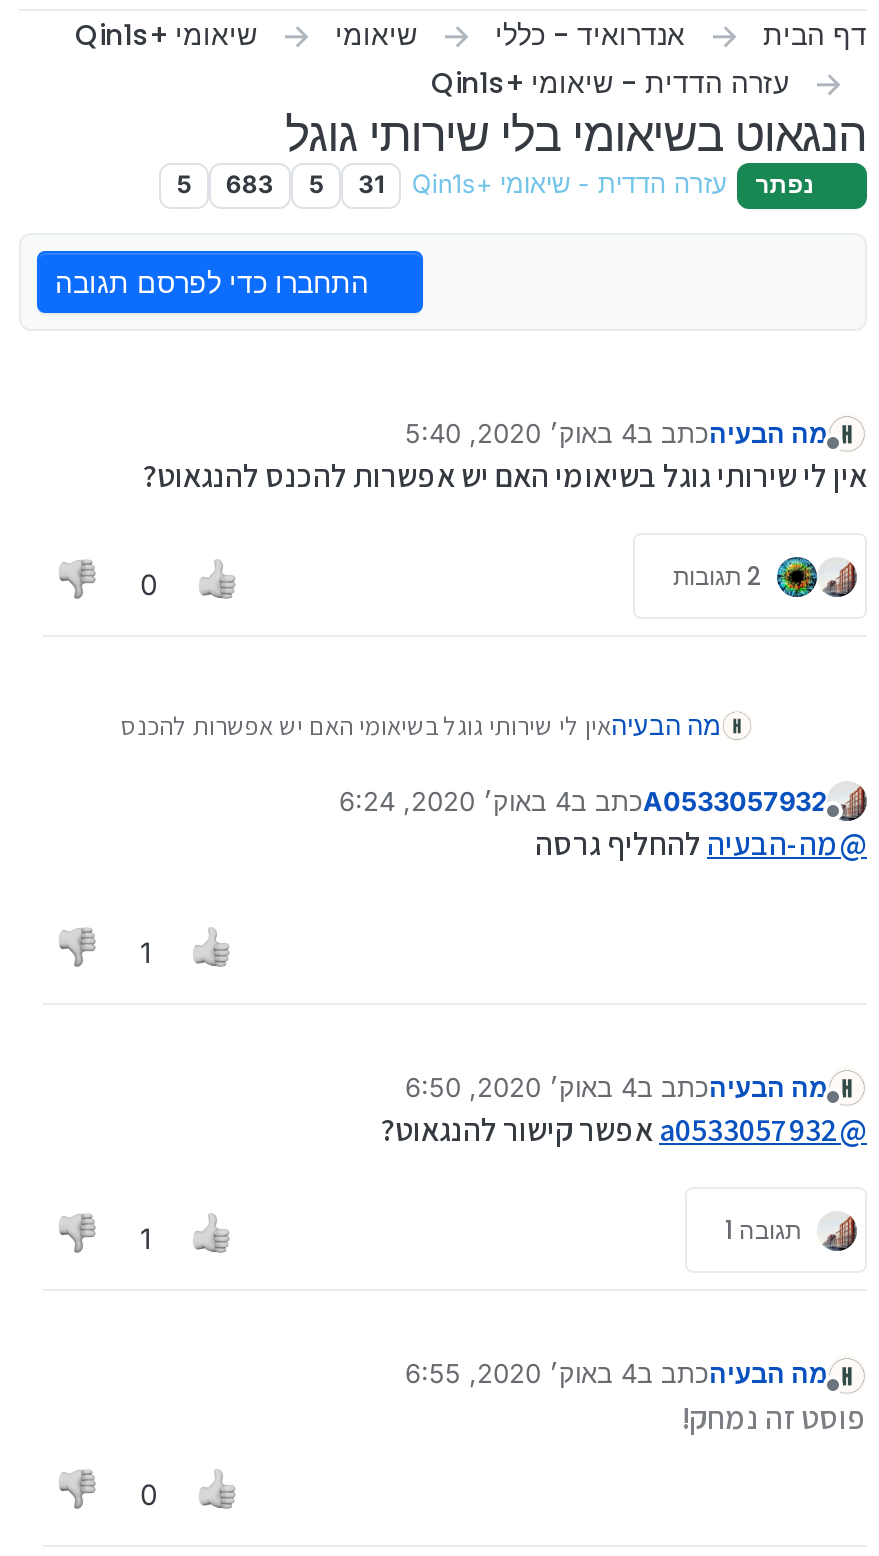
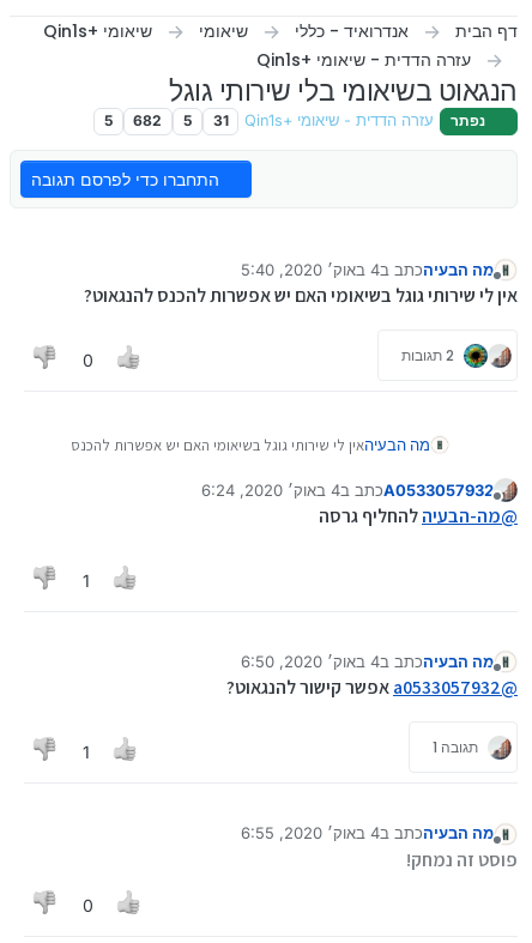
- 5 683 5 31
+ 5 682 5 31
